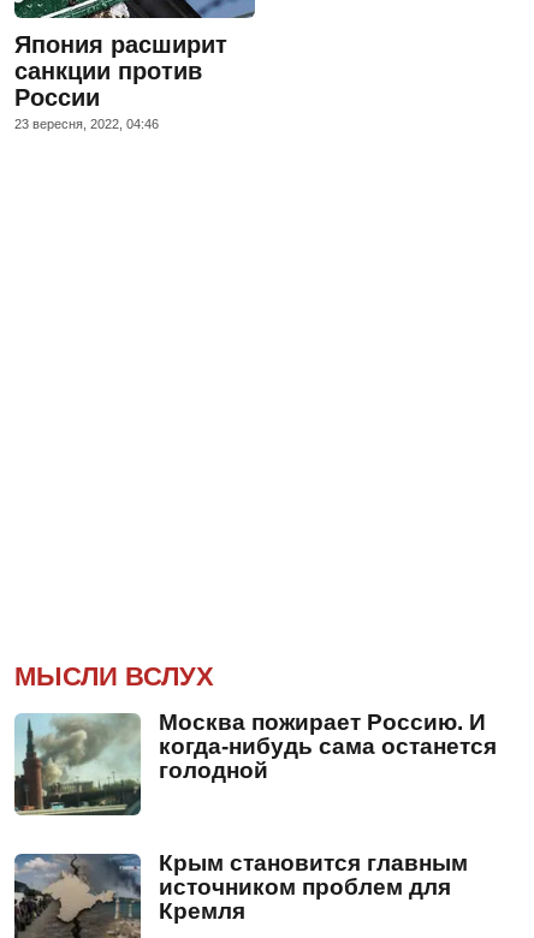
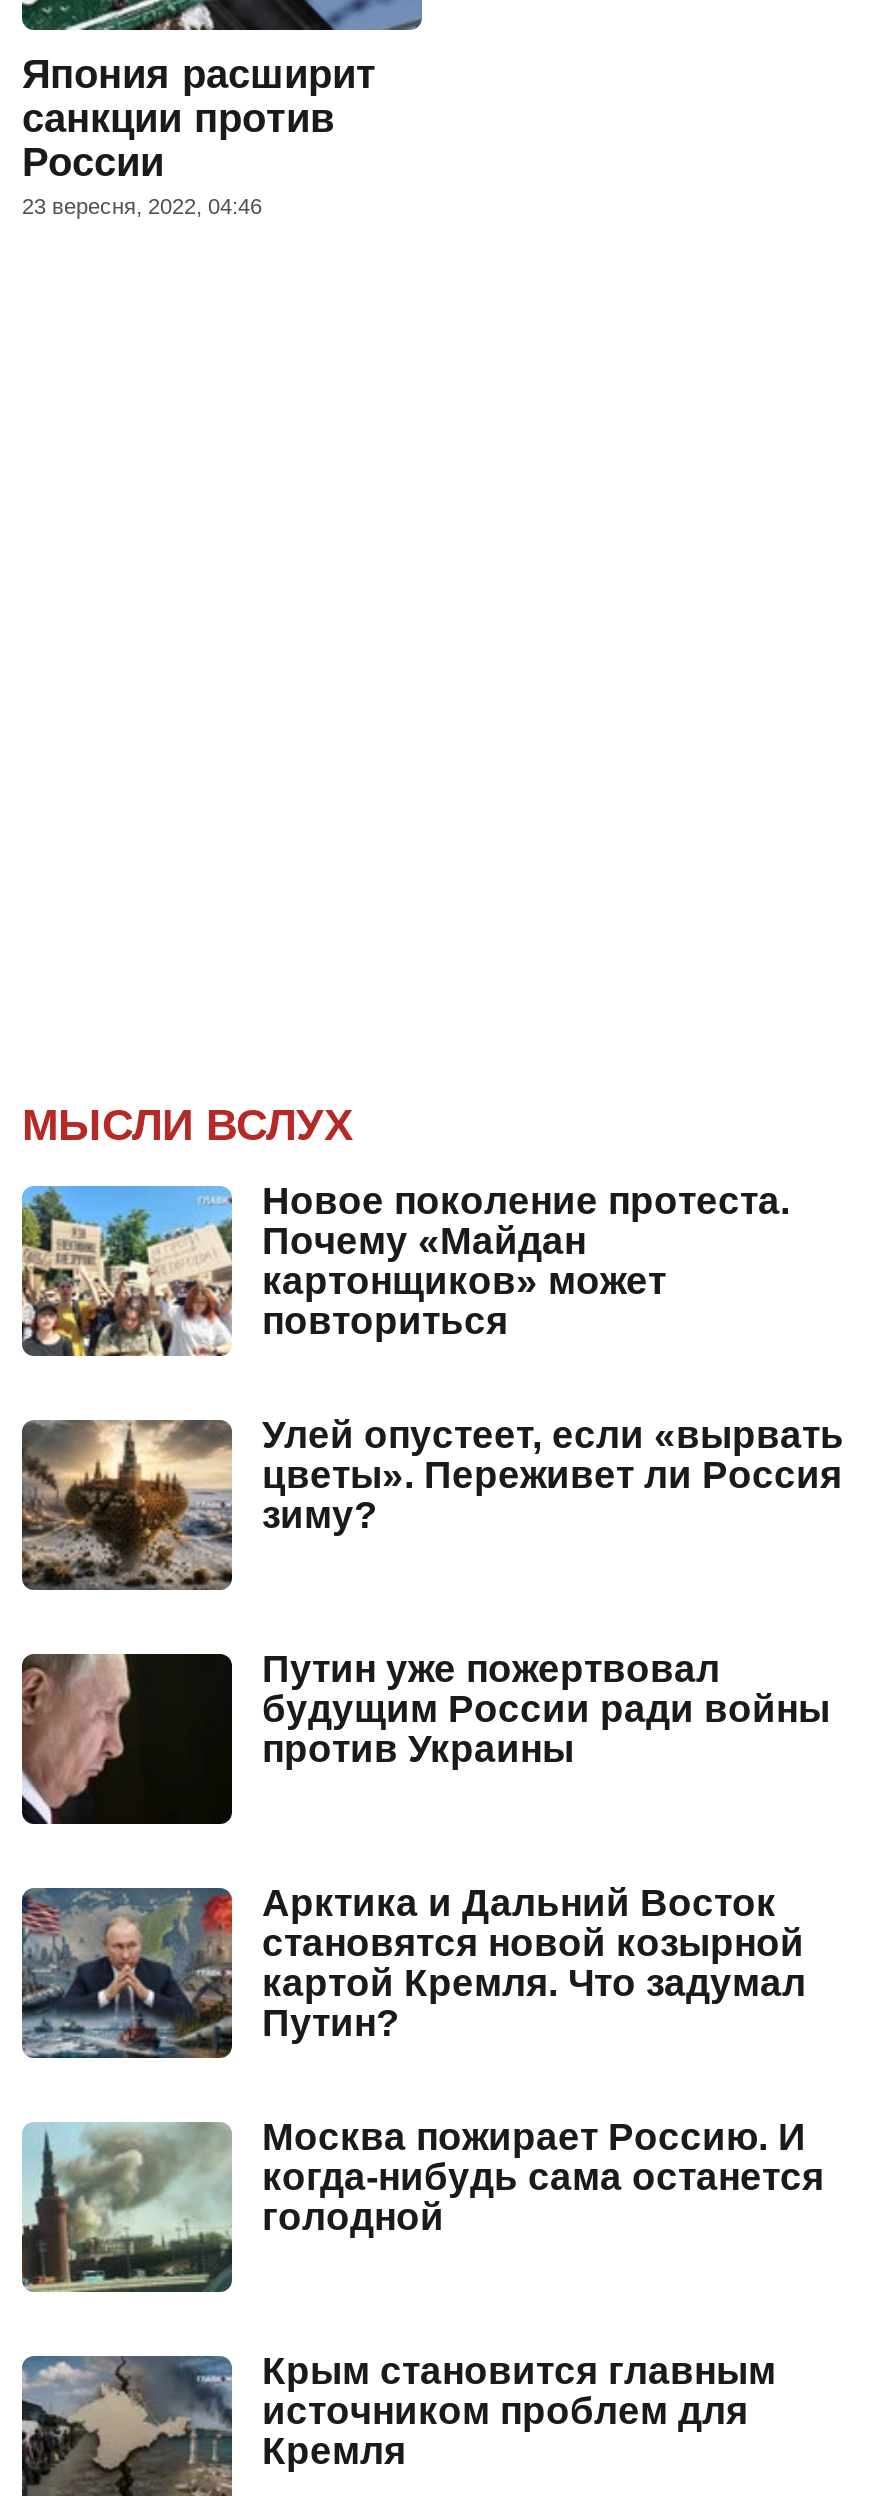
+ [image]
+ Новое поколение протеста.
+ Почему «Майдан
+ картонщиков» может
+ повториться
+ Улей опустеет, если «вырвать
+ цветы». Переживет ли Россия
+ зиму?

+ [image]
+ Путин уже пожертвовал
+ будущим России ради войны
+ против Украины

+ [image]
+ Арктика и Дальний Восток
+ становятся новой козырной
+ картой Кремля. Что задумал
+ Путин?

+ [image]
